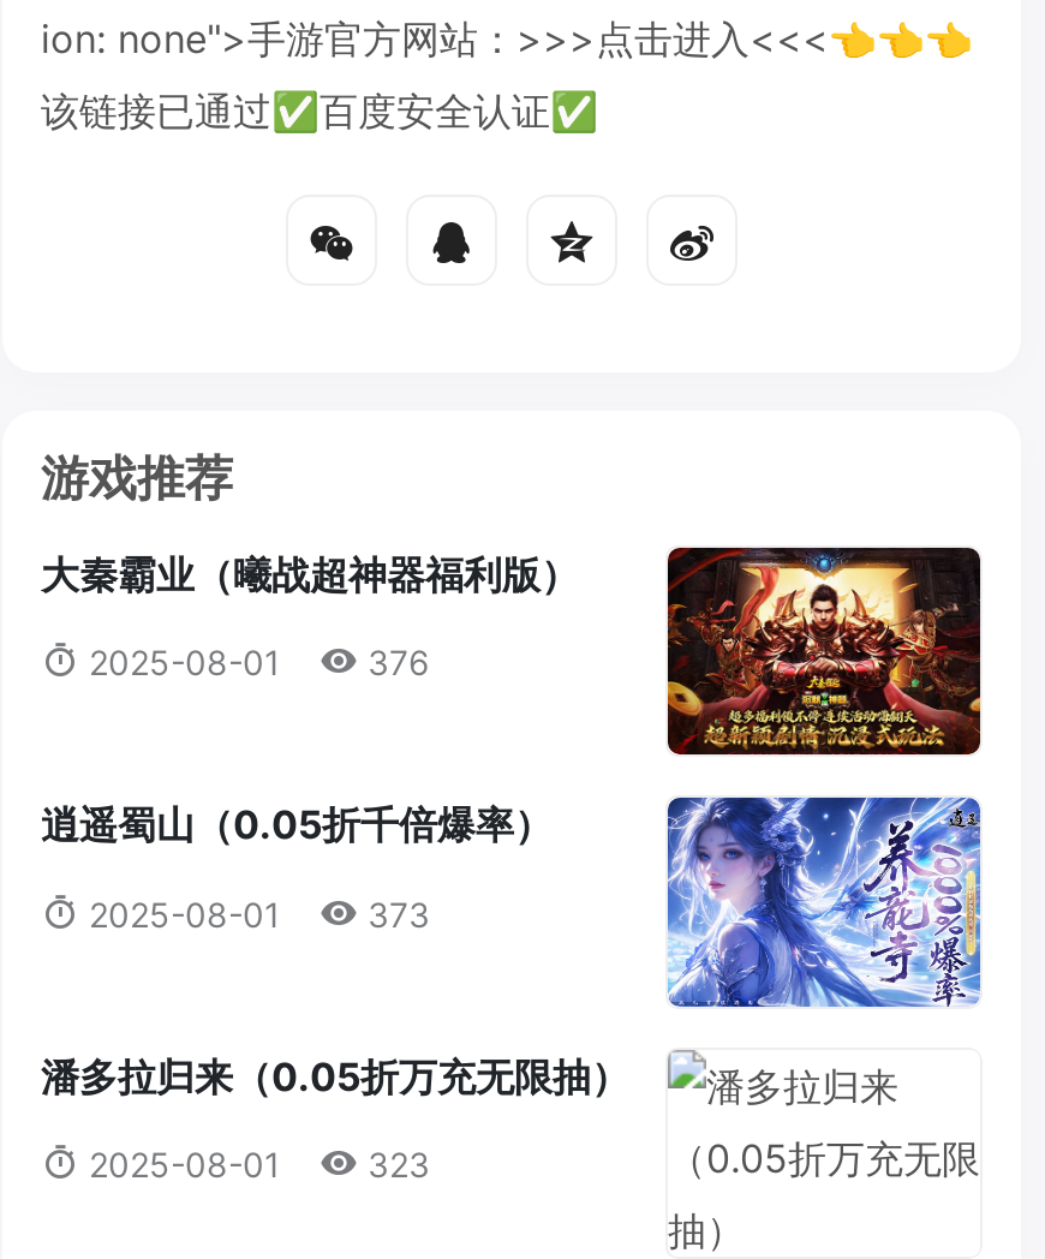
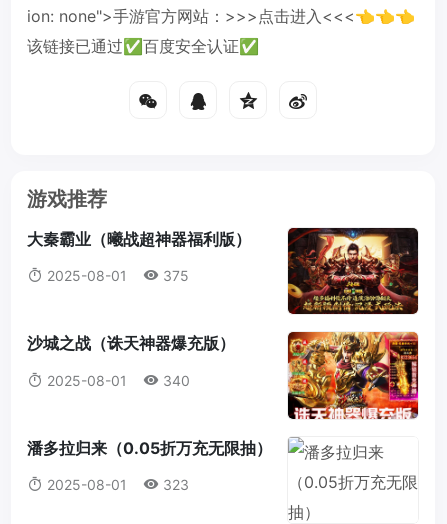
- 376
+ 375

- 逍遥蜀山（0.05折千倍爆率）
+ 沙城之战（诛天神器爆充版）

- [image]
+ [image]

- 373
+ 340
